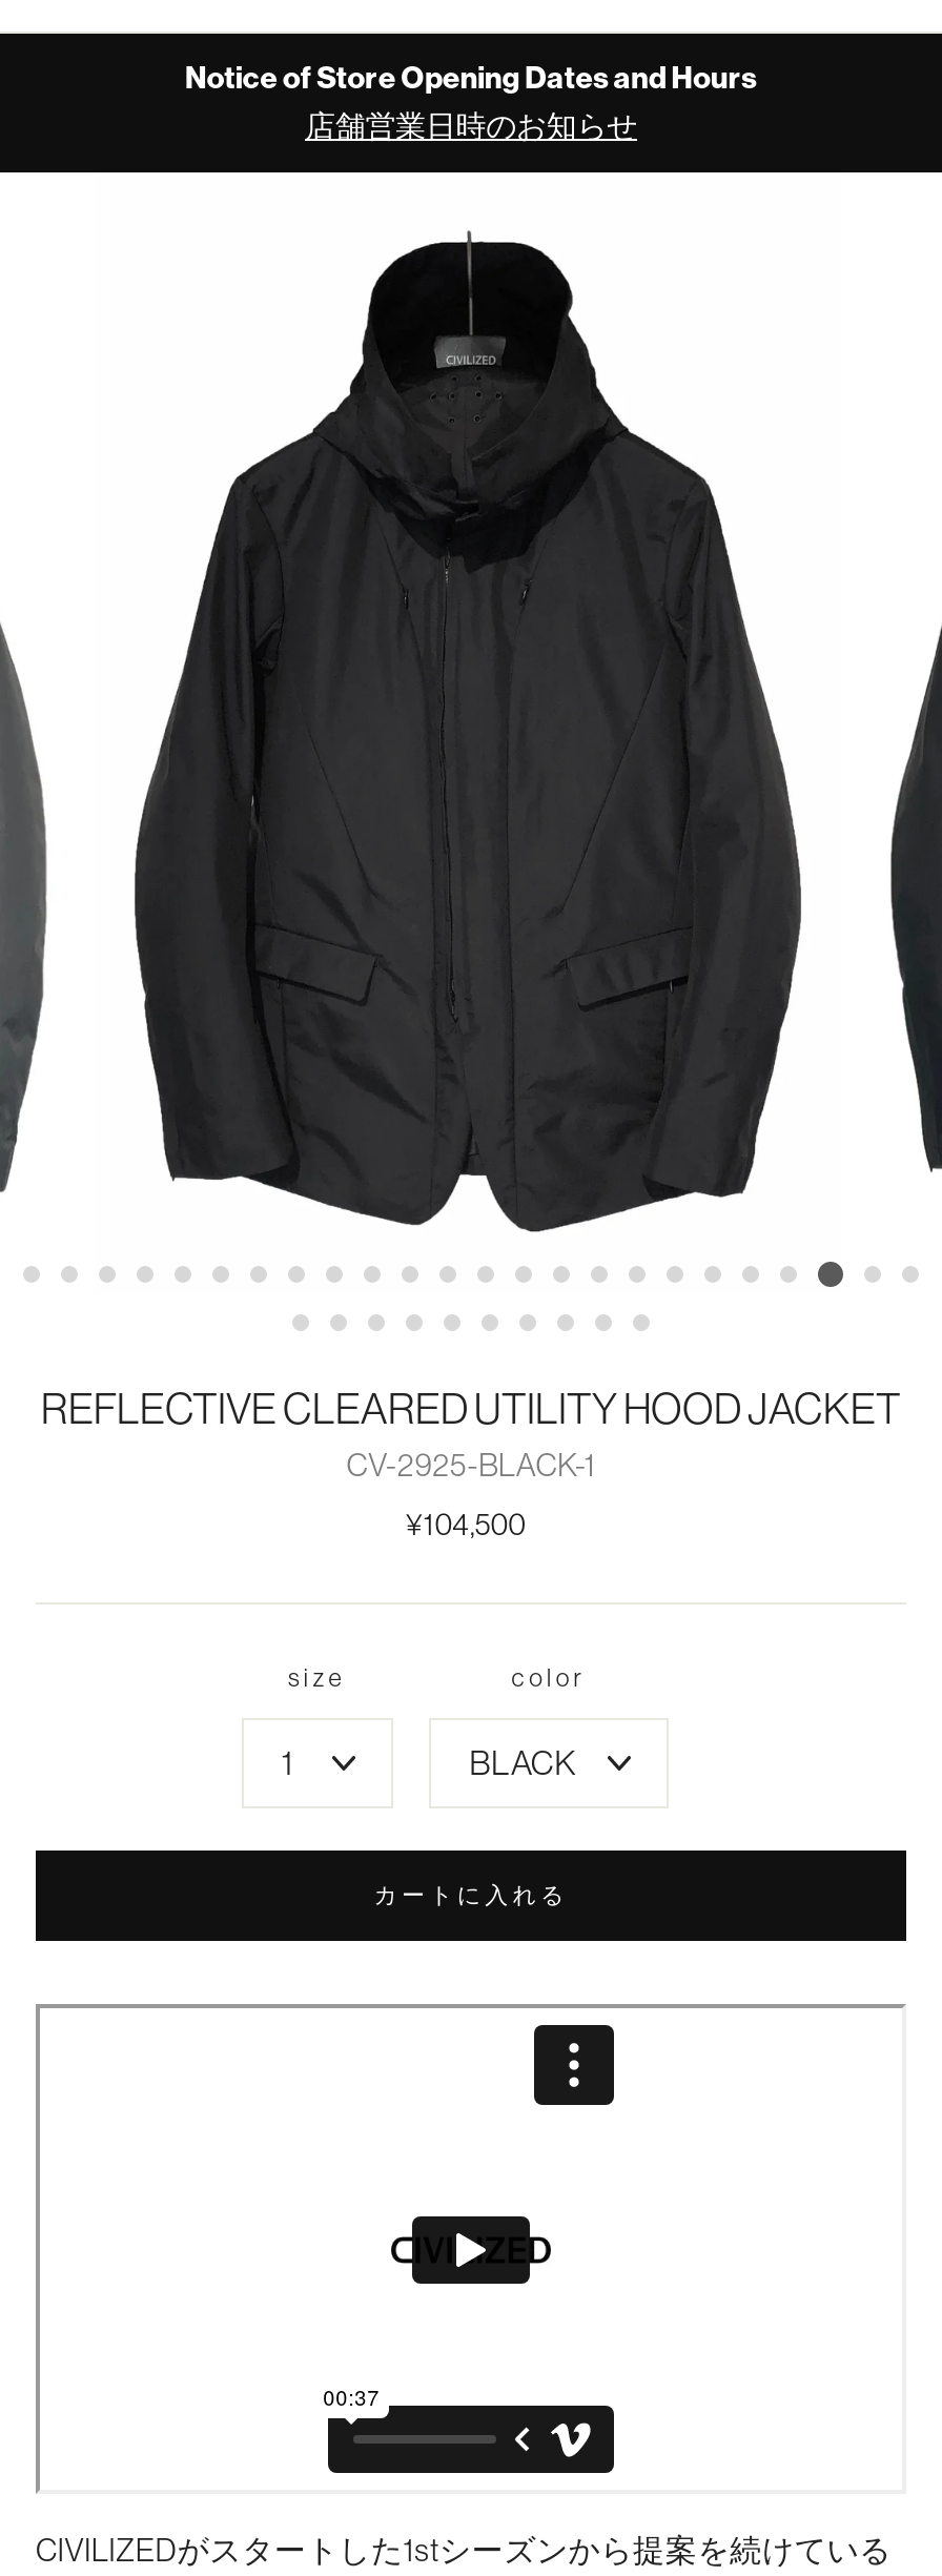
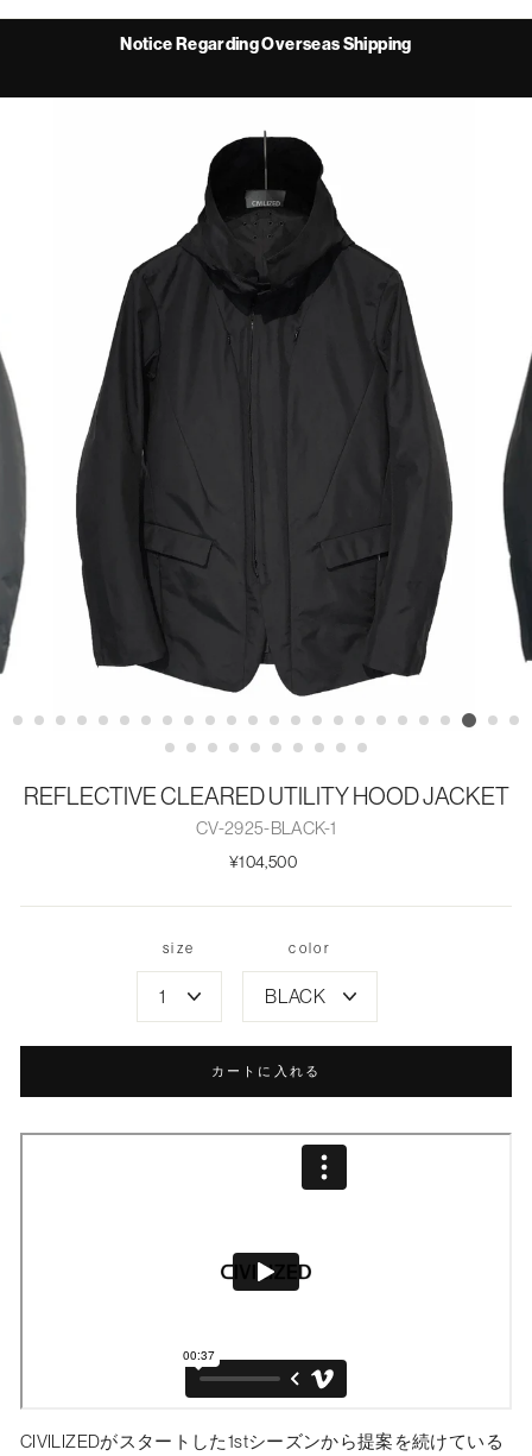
- Notice of Store Opening Dates and Hours
- 店舗営業日時のお知らせ
+ Notice Regarding Overseas Shipping
